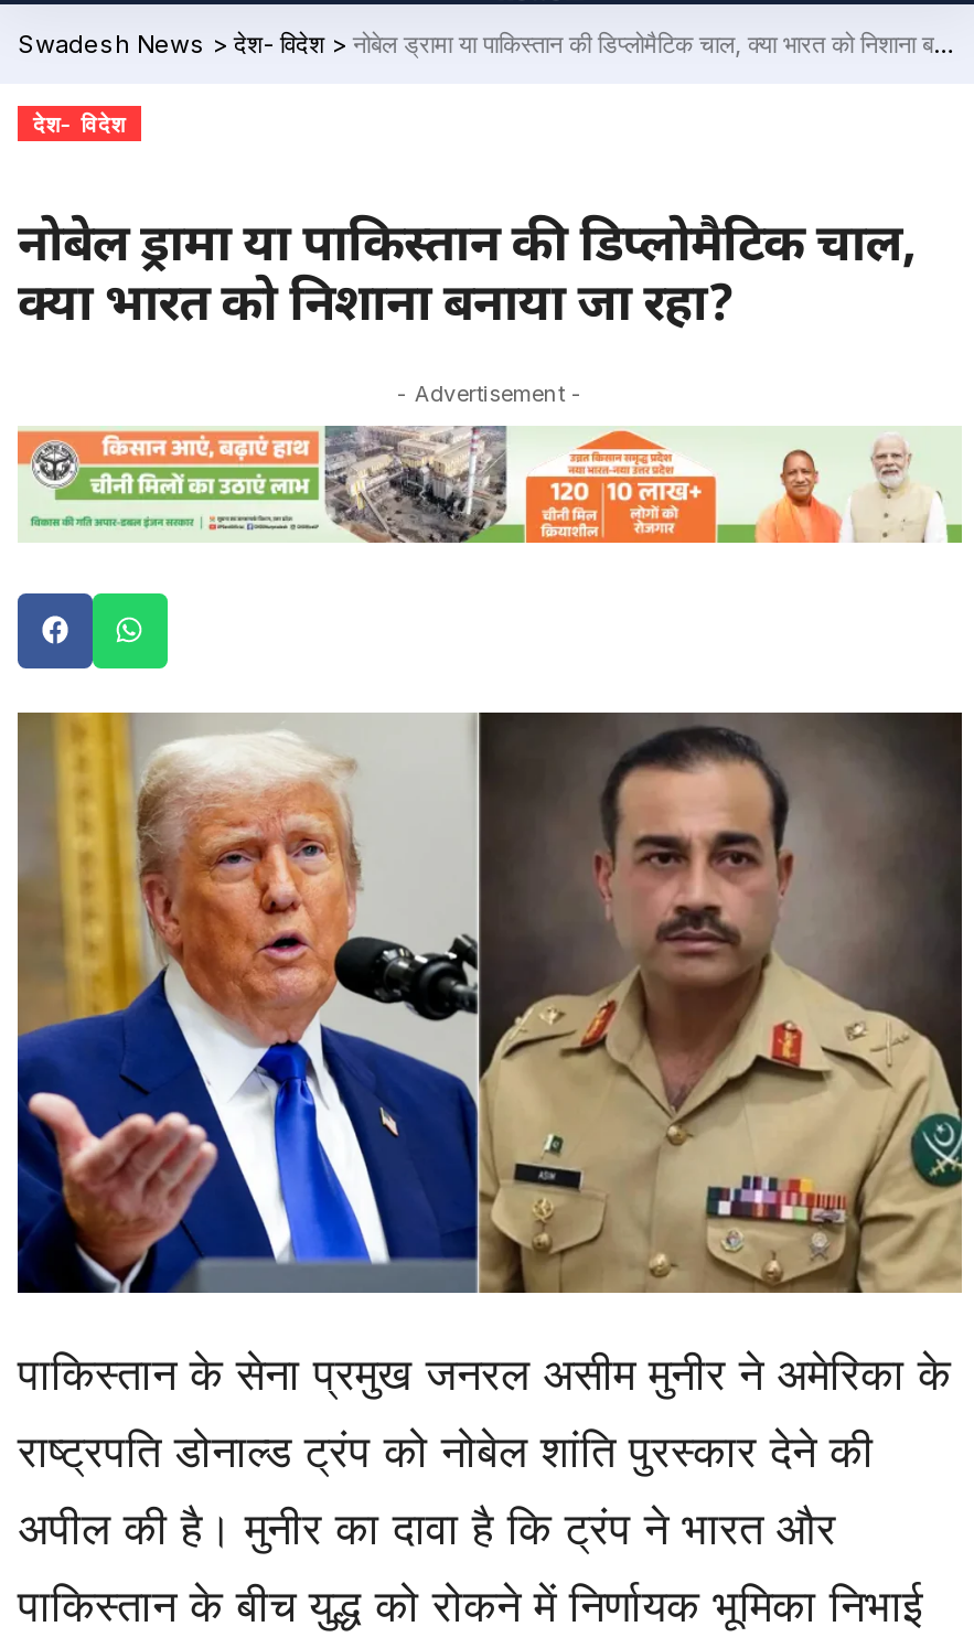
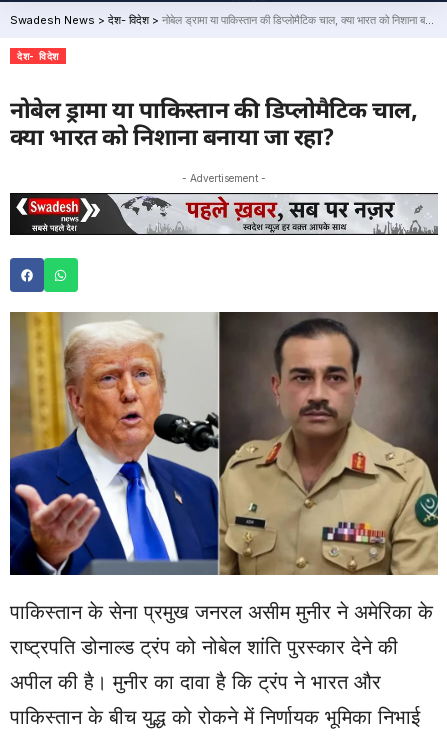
- [image]
+ [image]
